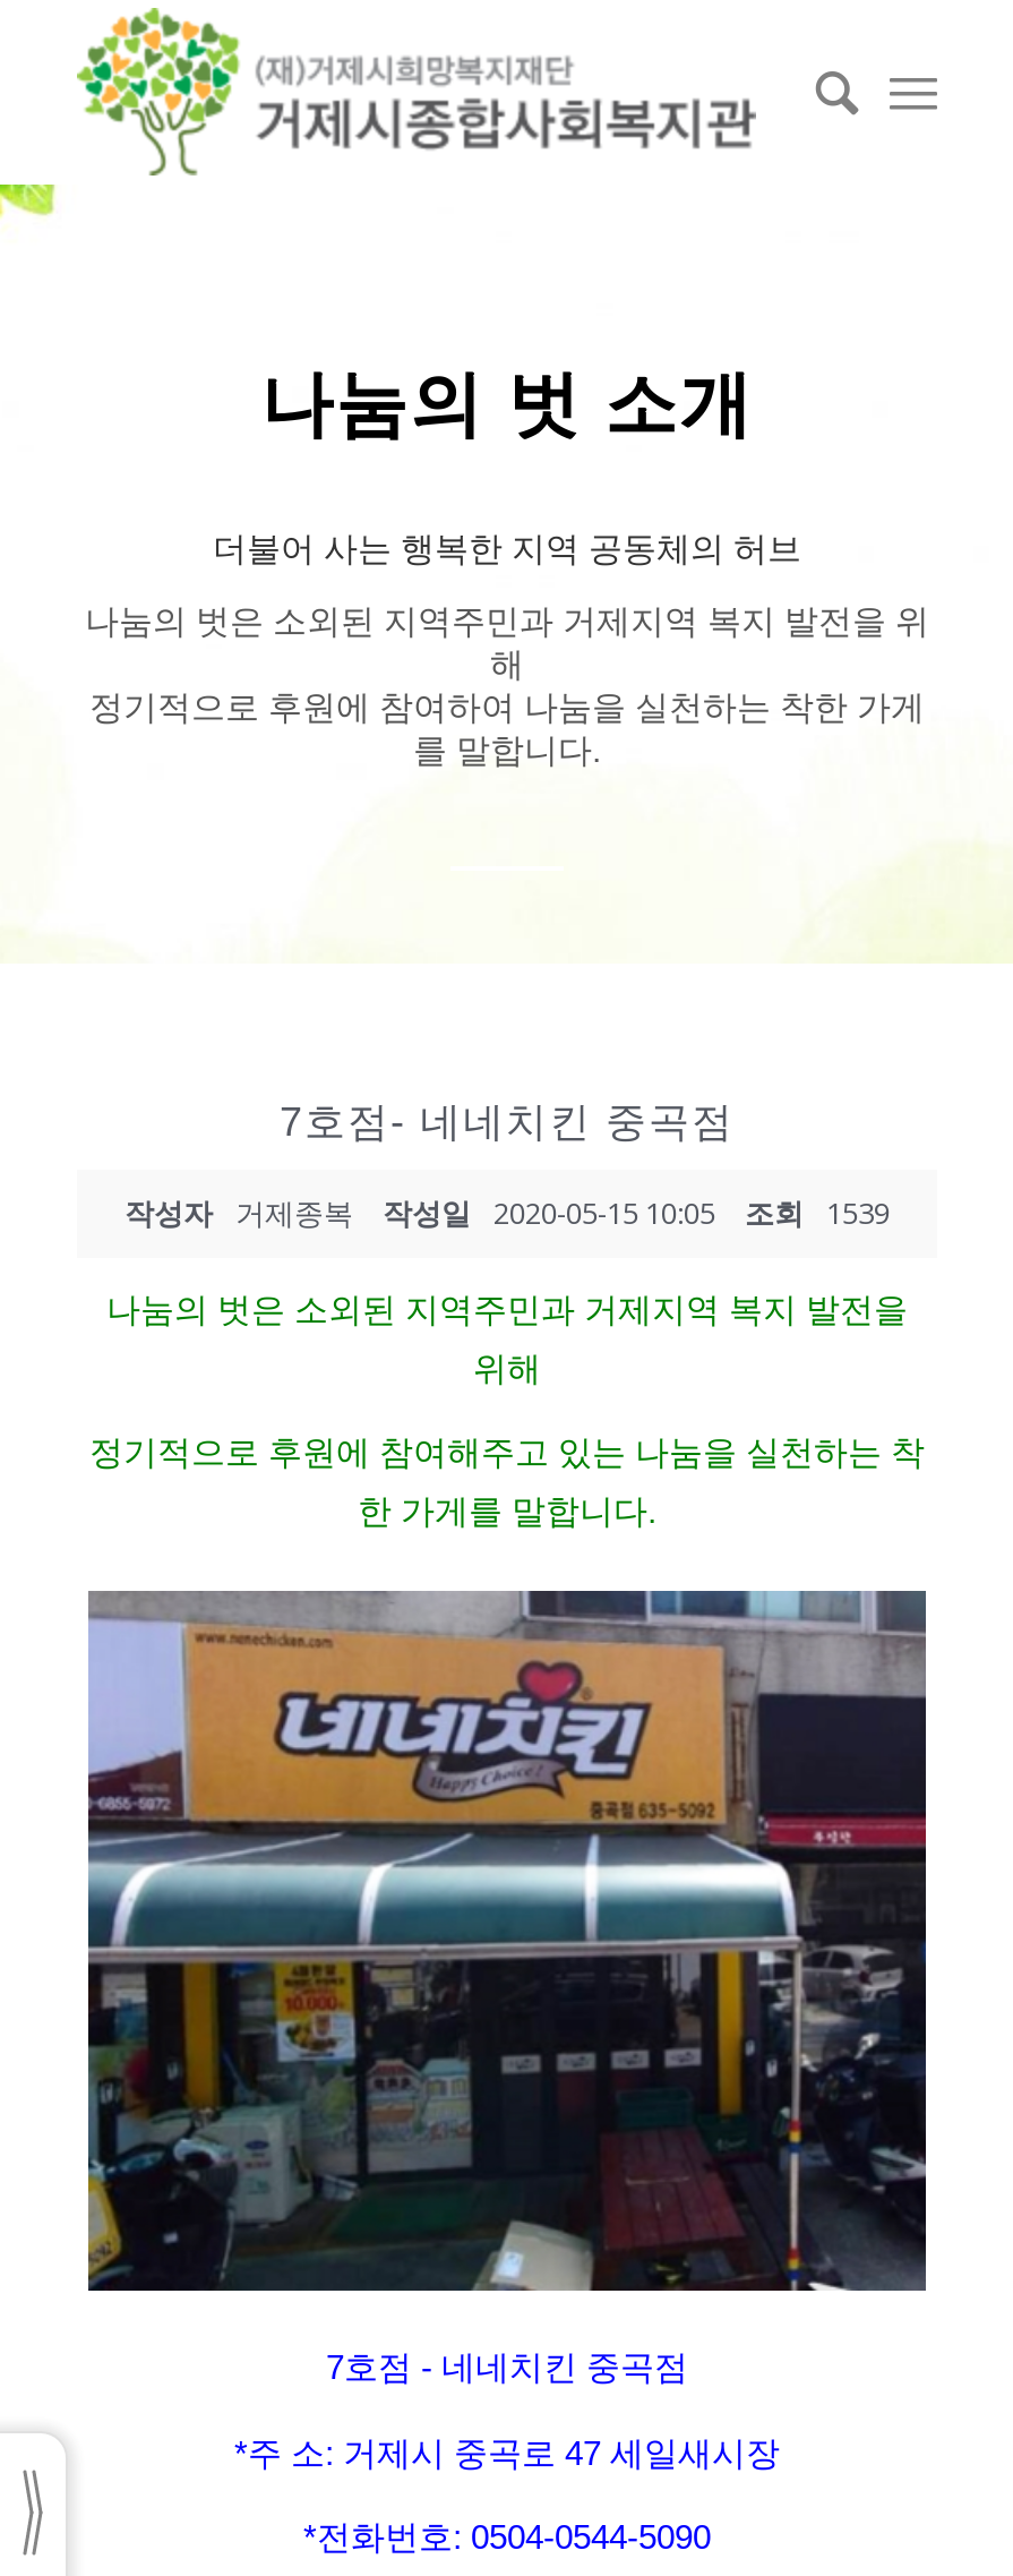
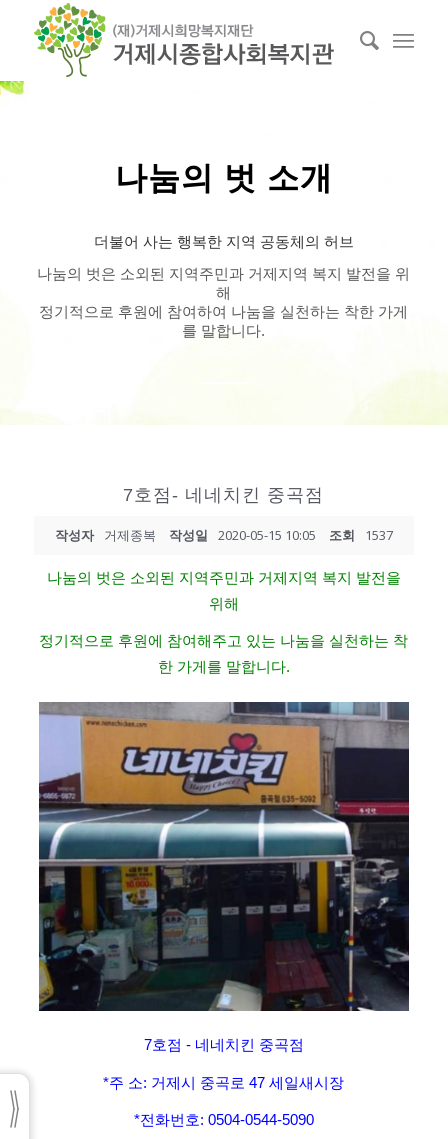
- 작성자 거제종복 작성일 2020-05-15 10:05 조회 1539
+ 작성자 거제종복 작성일 2020-05-15 10:05 조회 1537
